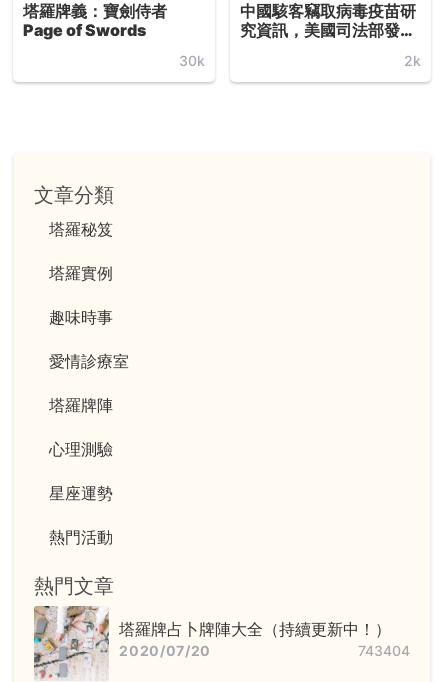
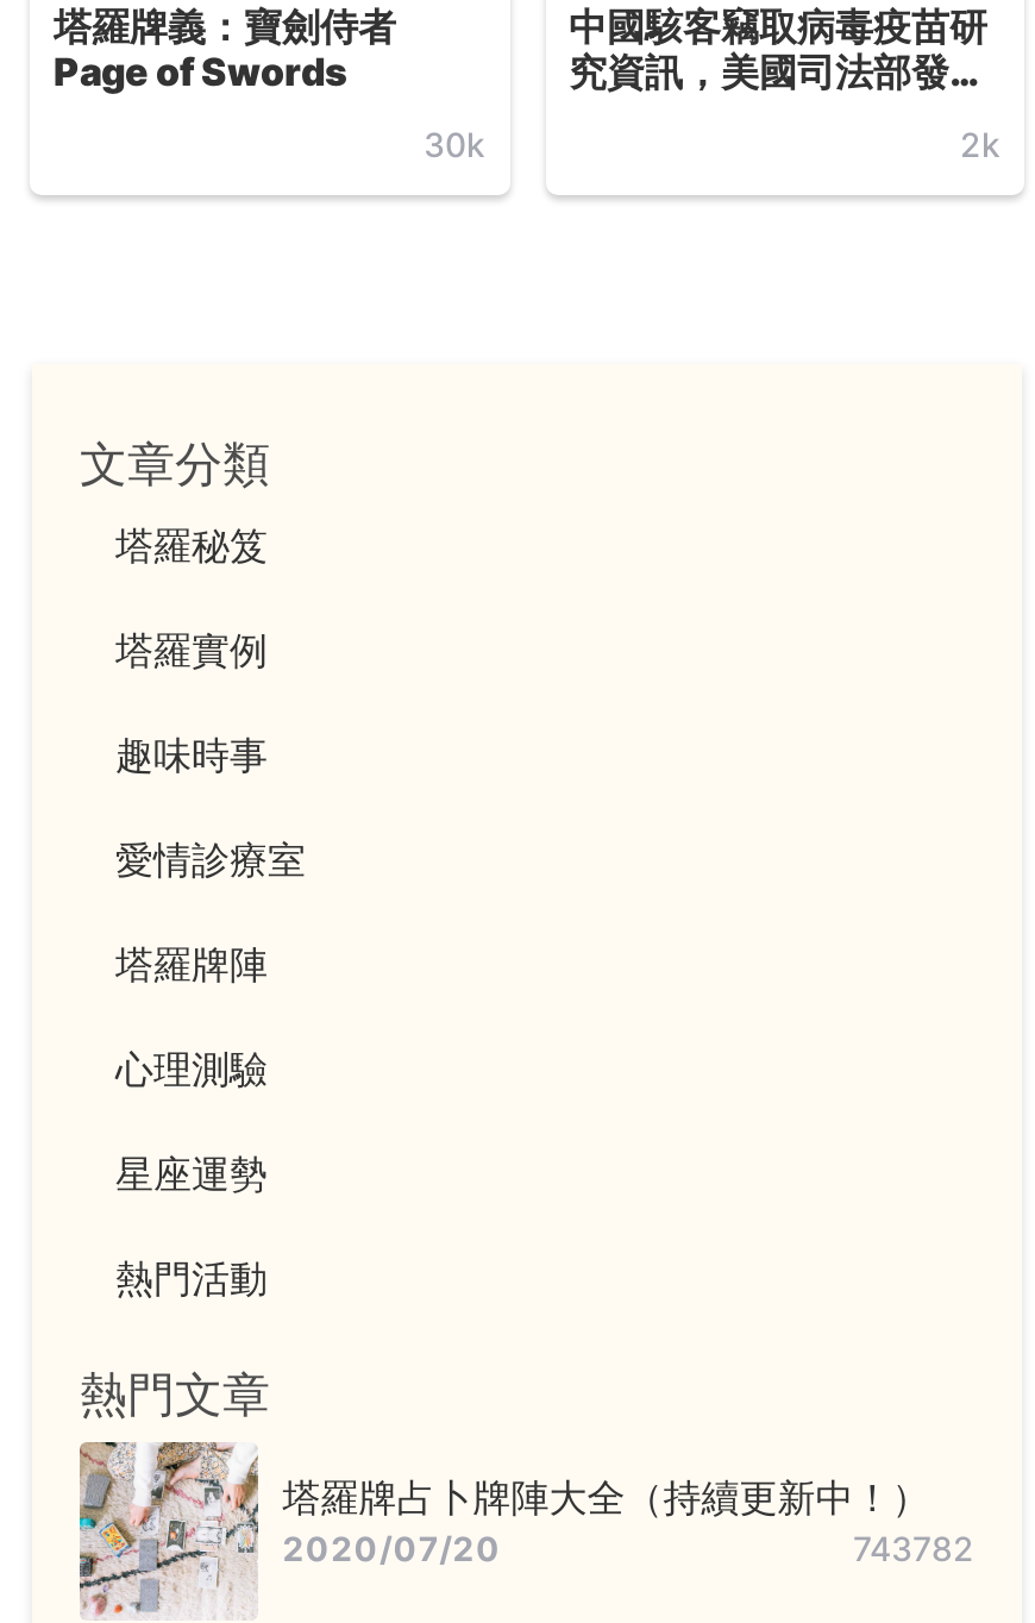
- 743404
+ 743782
